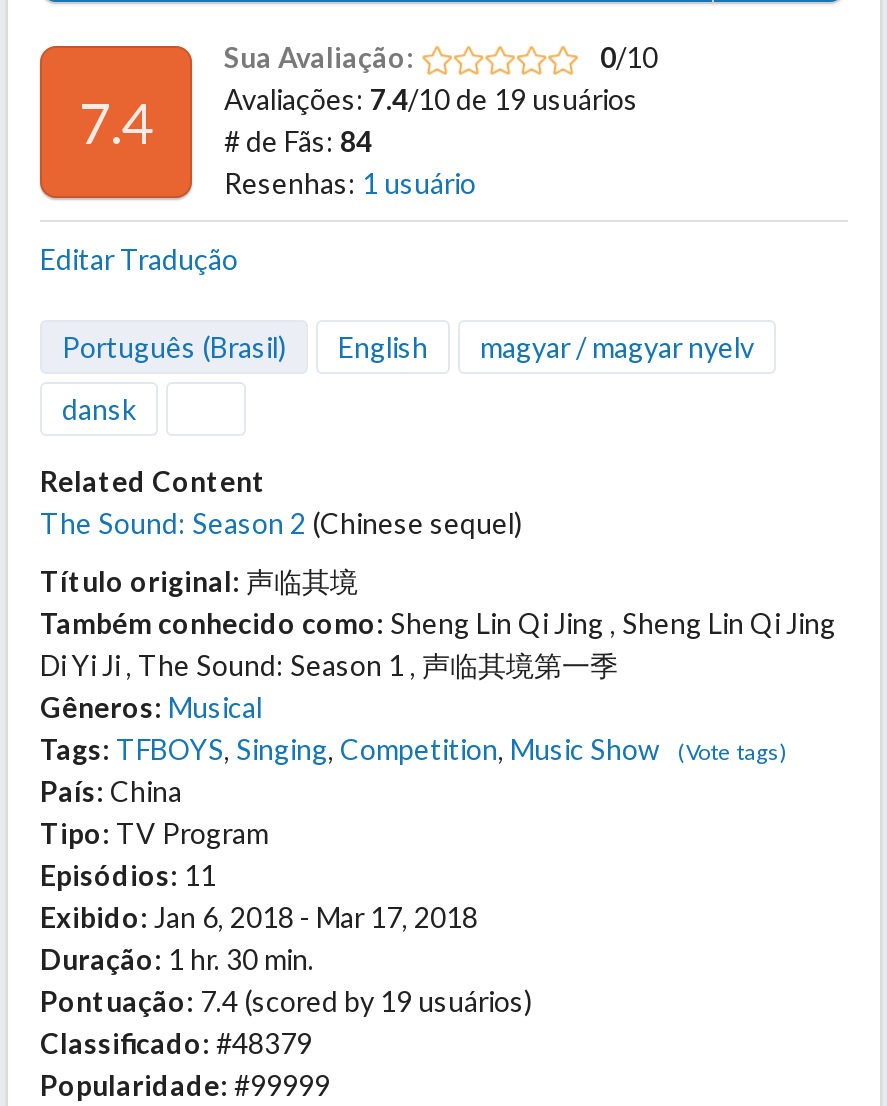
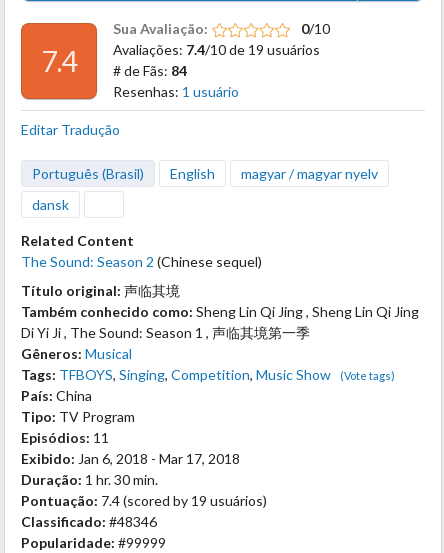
- Classificado: #48379
+ Classificado: #48346
